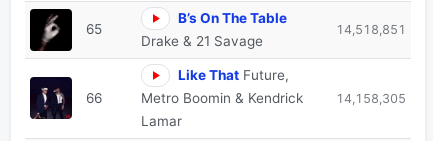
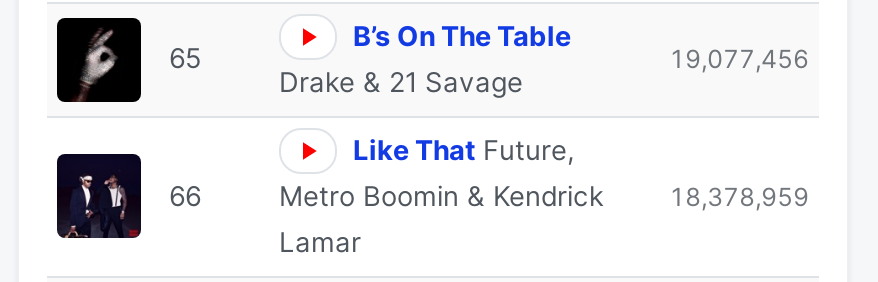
- 14,518,851
+ 19,077,456

- 14,158,305
+ 18,378,959
